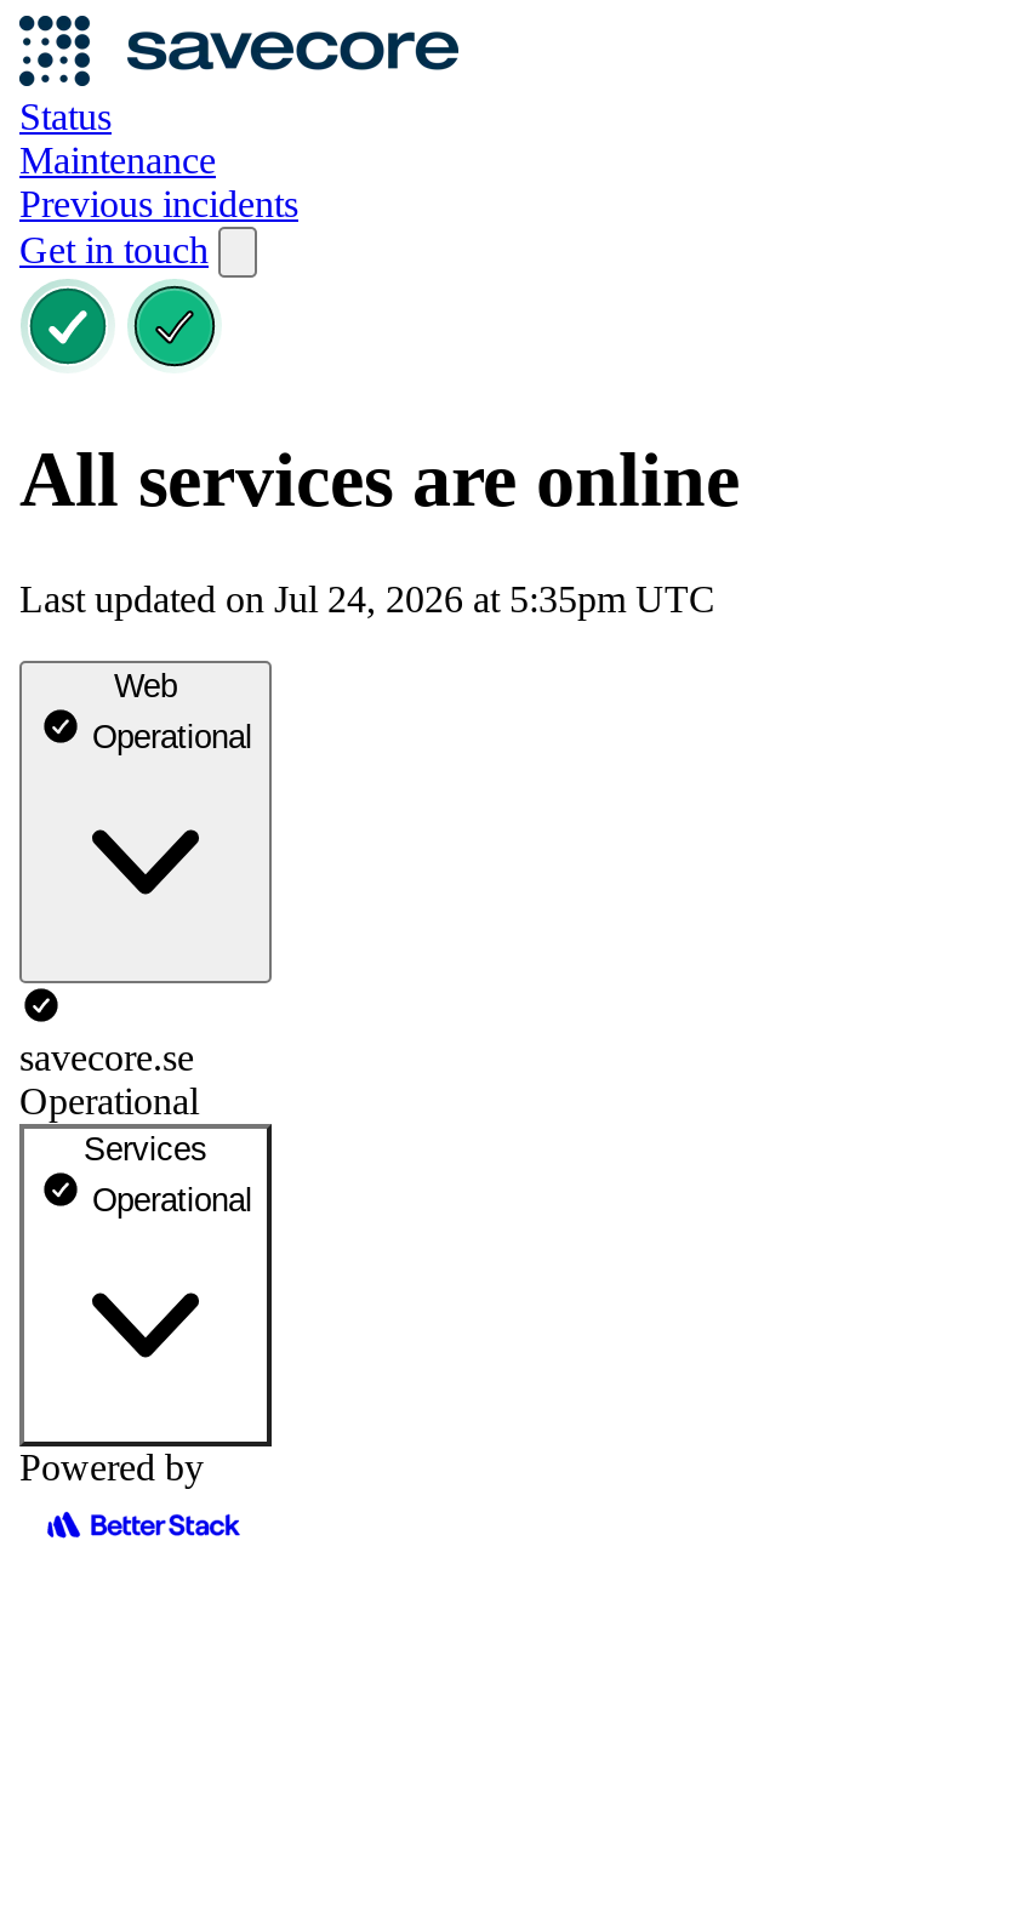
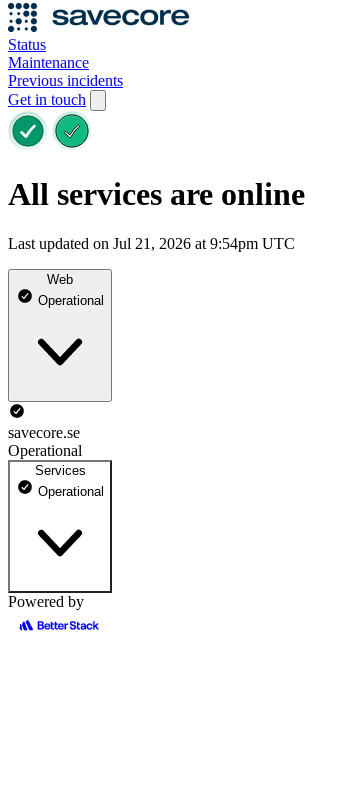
- Last updated on Jul 24, 2026 at 5:35pm UTC
+ Last updated on Jul 21, 2026 at 9:54pm UTC
